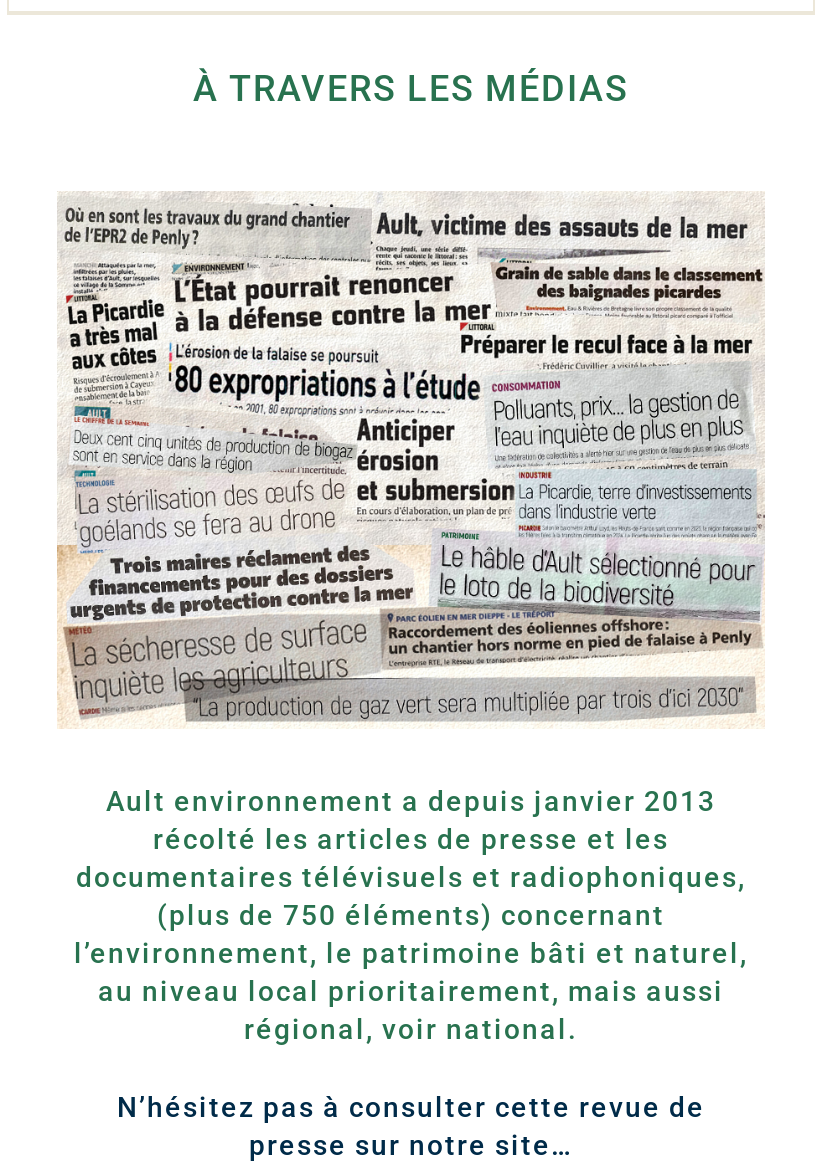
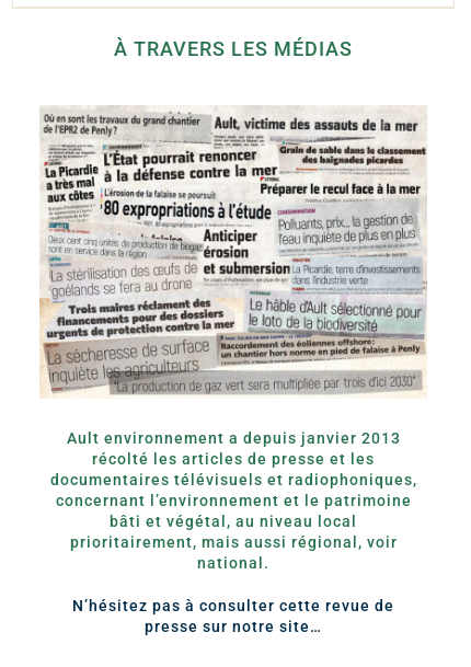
- (plus de 750 éléments) concernant
- l’environnement, le patrimoine bâti et naturel,
- au niveau local prioritairement, mais aussi
- régional, voir national.
+ concernant l’environnement et le patrimoine
+ bâti et végétal, au niveau local
+ prioritairement, mais aussi régional, voir
+ national.
